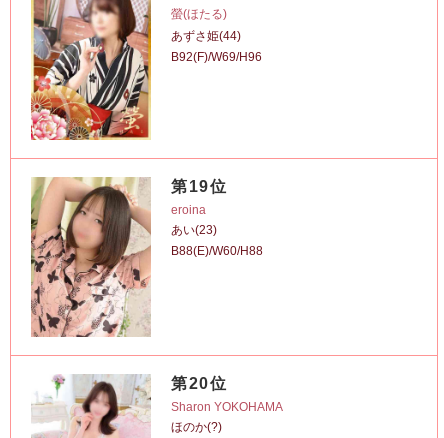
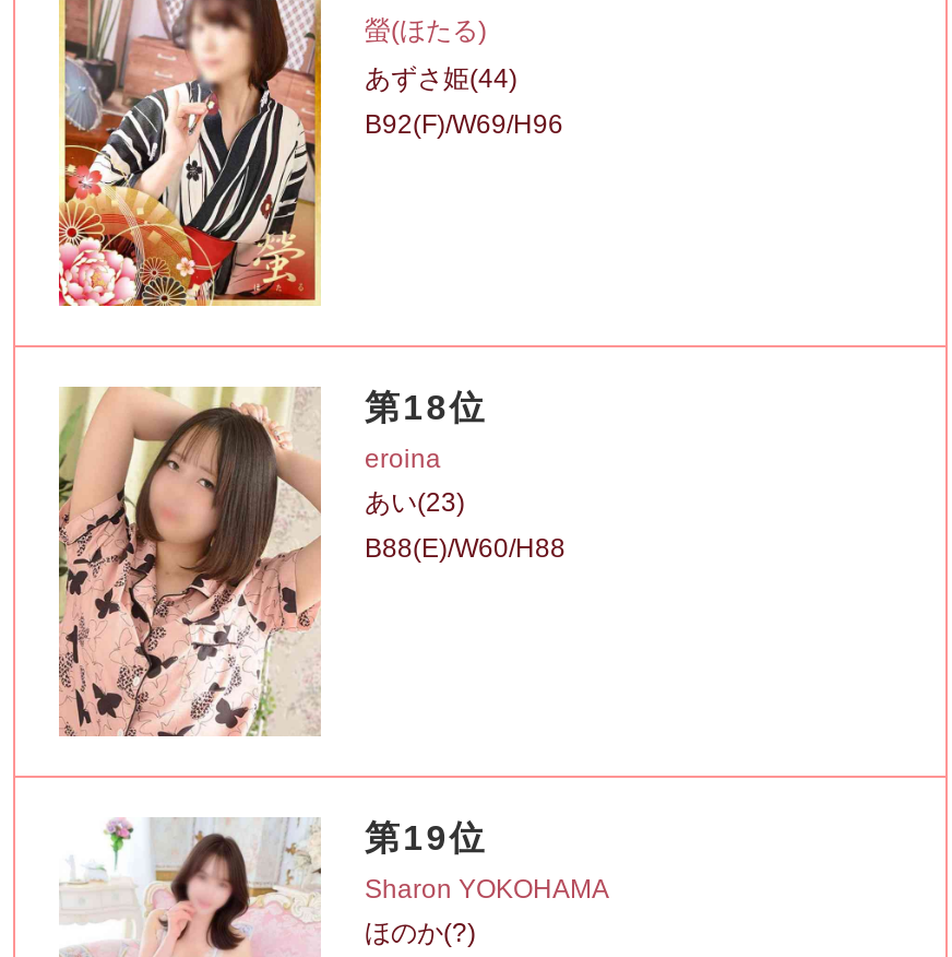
- 第19位
+ 第18位

- 第20位
+ 第19位
